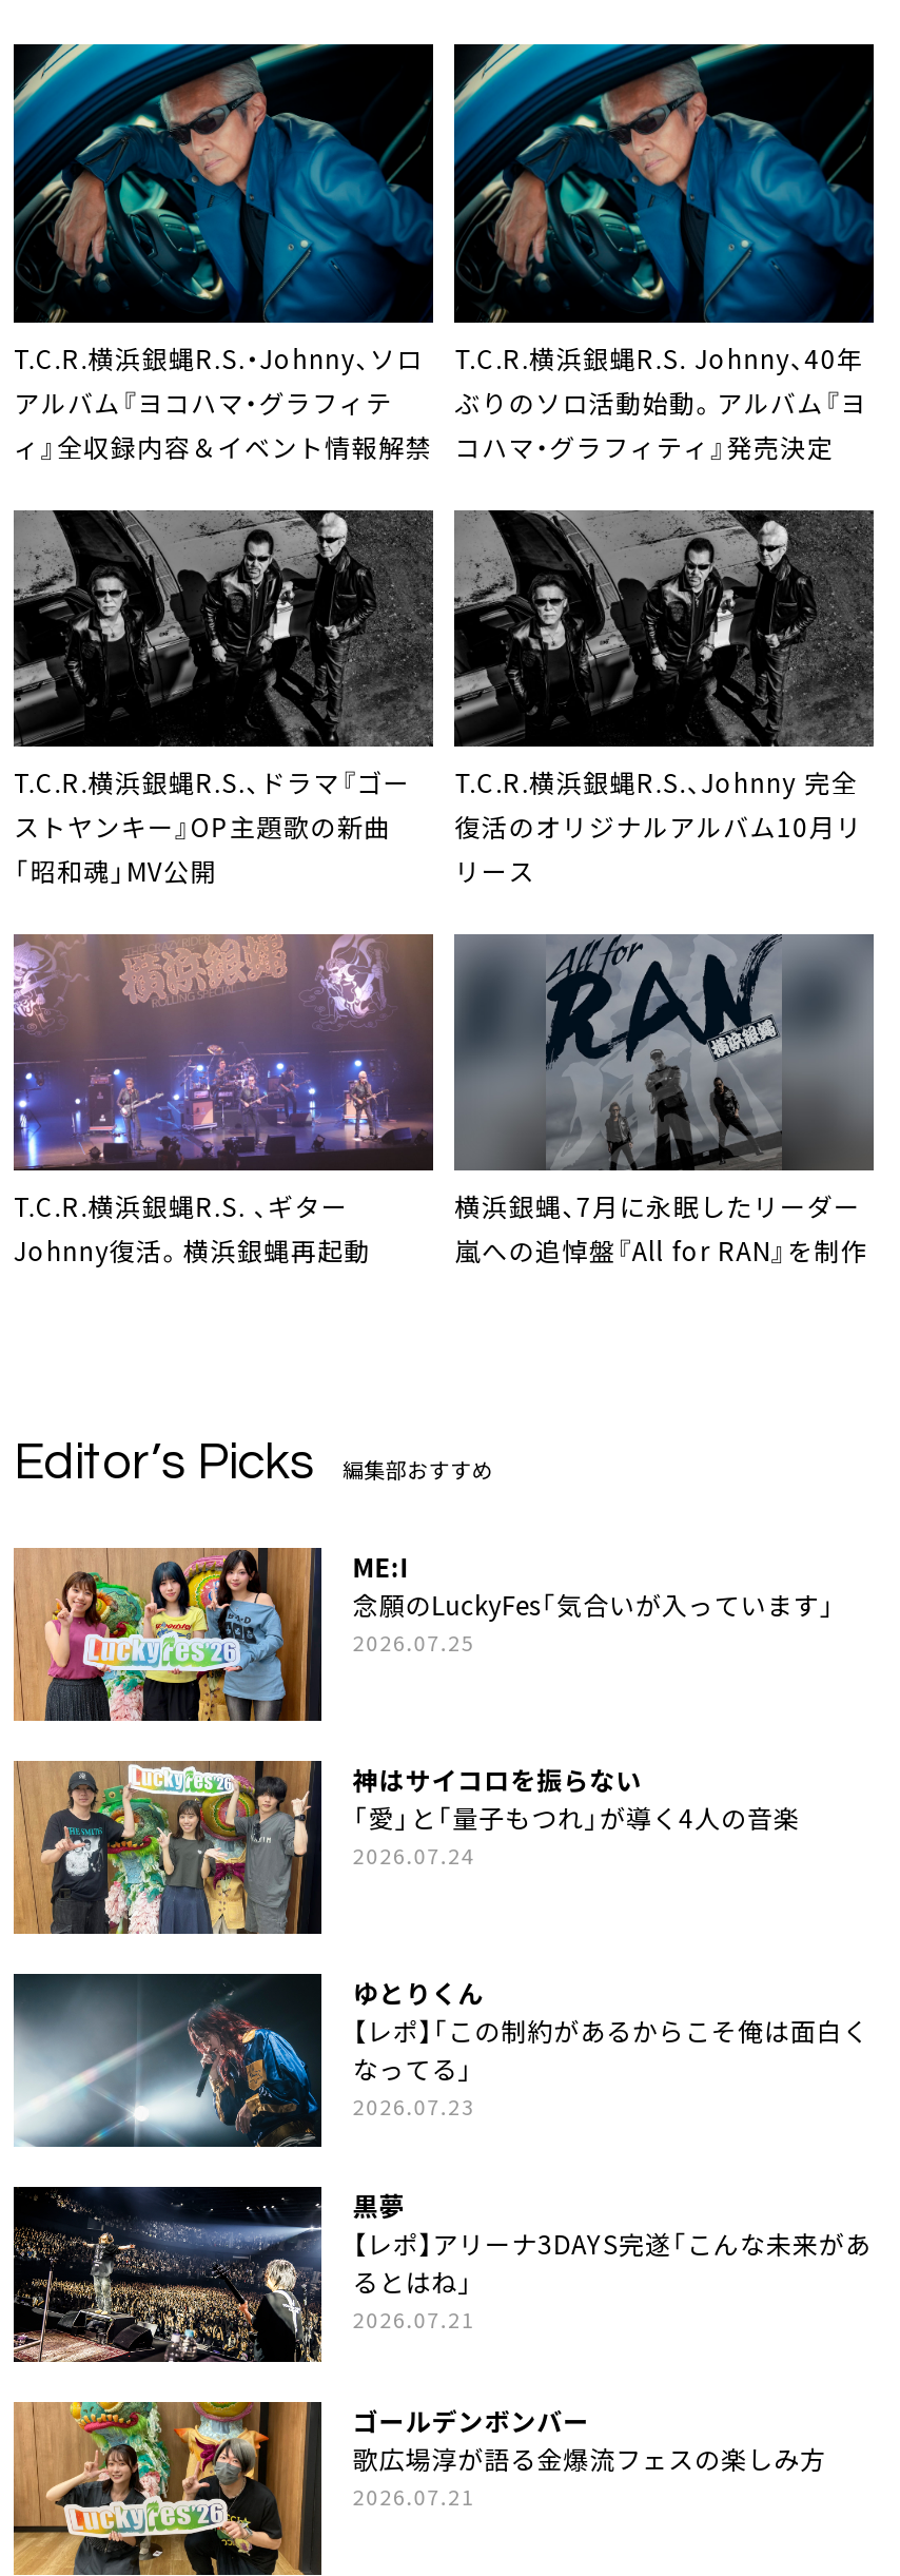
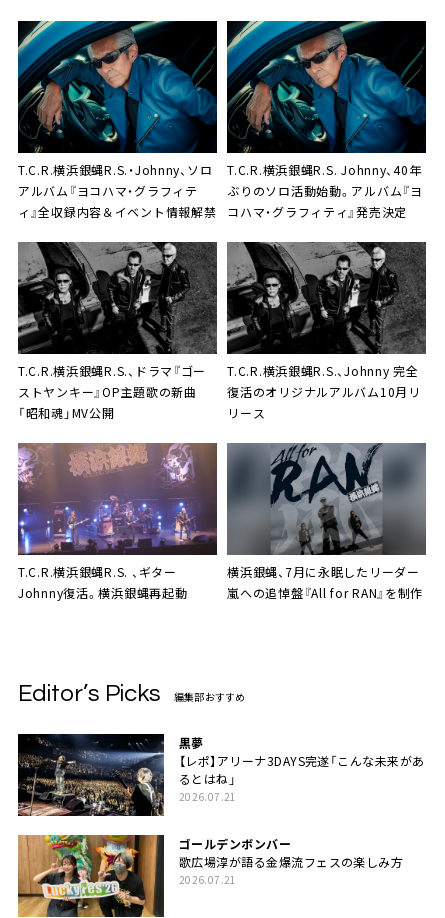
- [image]
- ME:I
- 念願のLuckyFes「気合いが入っています」
- 2026.07.25

- [image]
- 神はサイコロを振らない
- 「愛」と「量子もつれ」が導く4人の音楽
- 2026.07.24

- [image]
- ゆとりくん
- 【レポ】「この制約があるからこそ俺は面白く
- なってる」
- 2026.07.23
